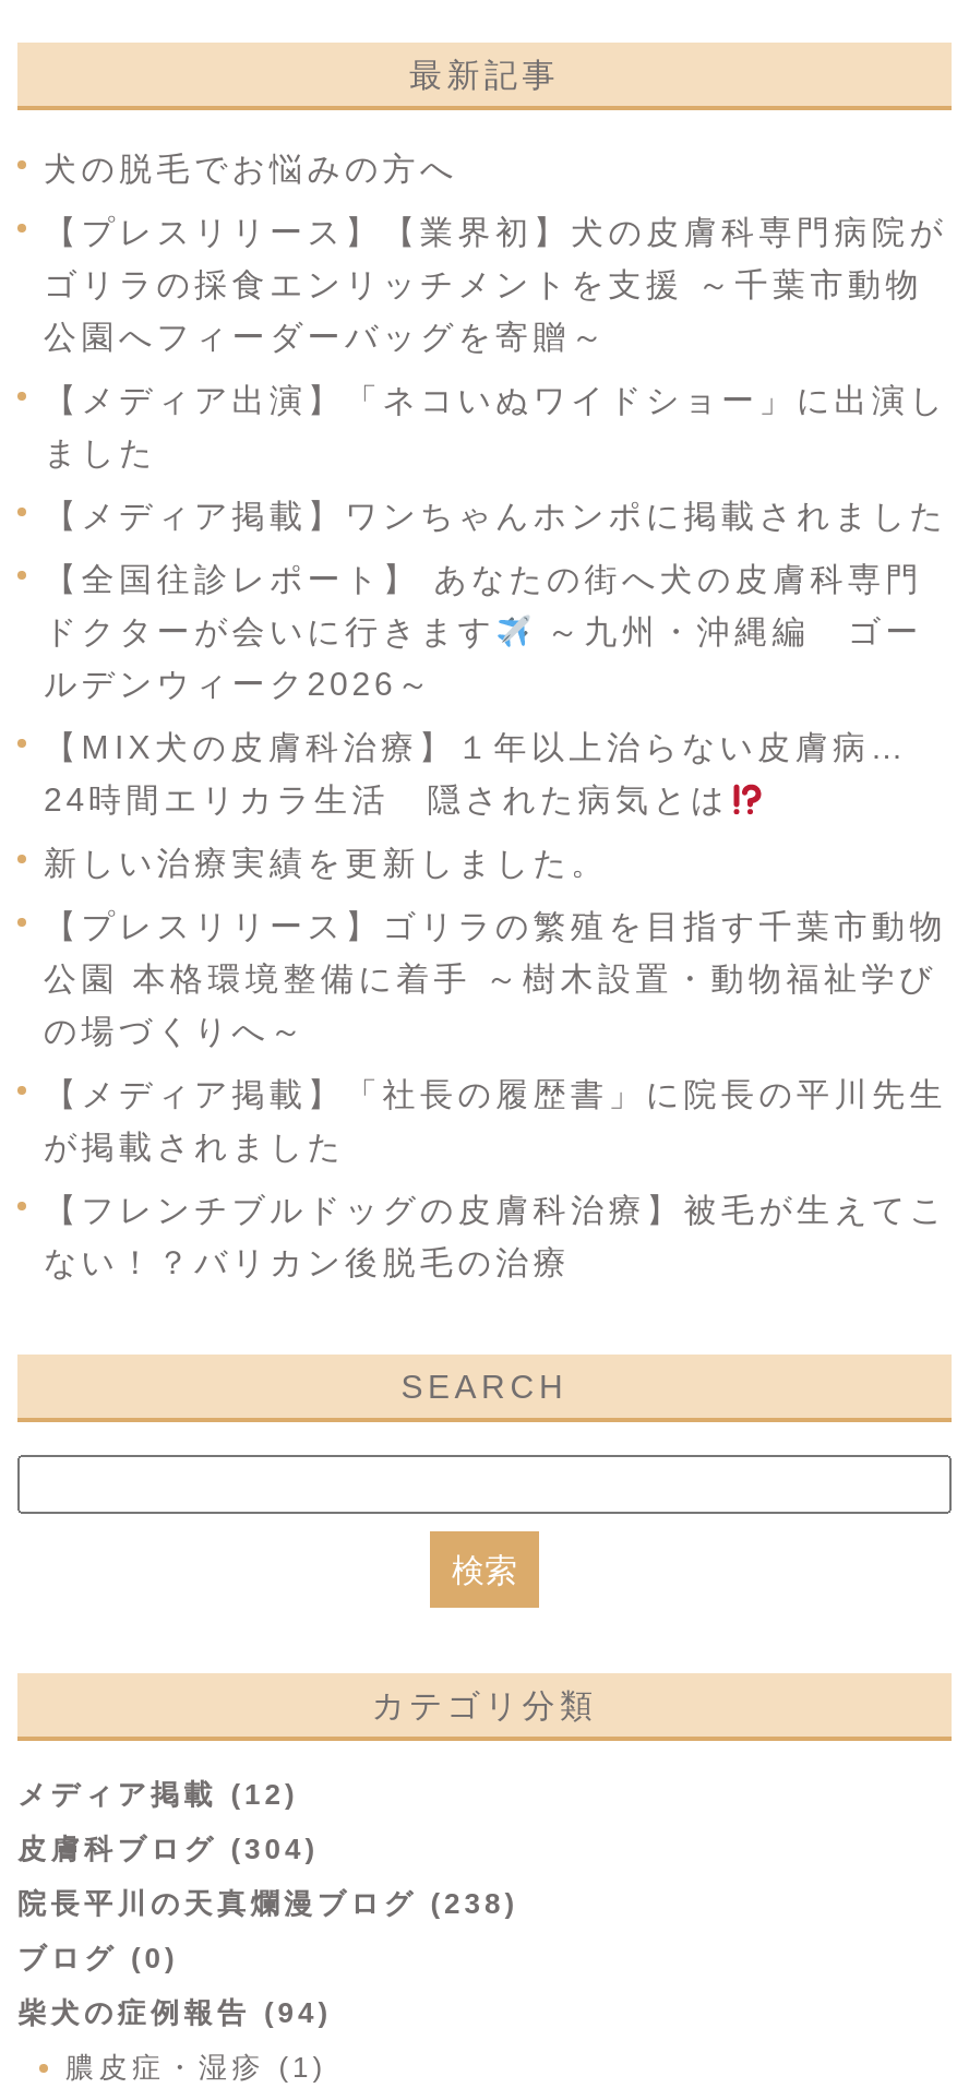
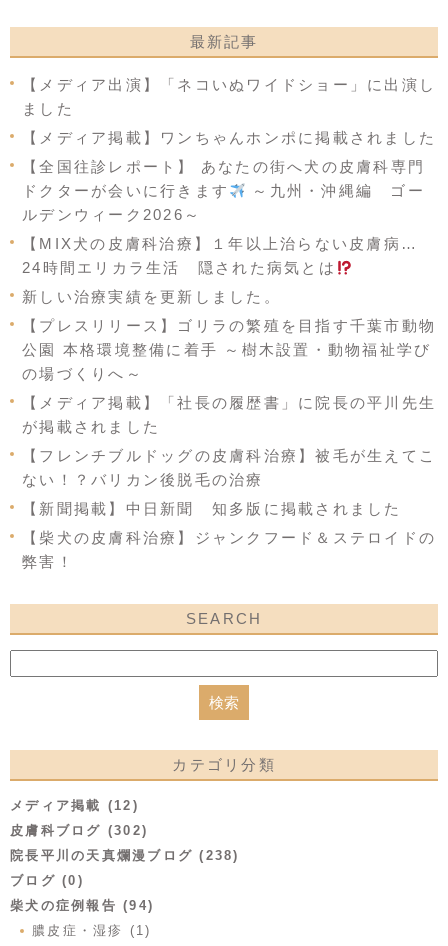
- 犬の脱毛でお悩みの方へ
- 【プレスリリース】【業界初】犬の皮膚科専門病院が
- ゴリラの採食エンリッチメントを支援 ～千葉市動物
- 公園へフィーダーバッグを寄贈～

moved up: 【メディア出演】「ネコいぬワイドショー」に出演し | ました | 【メディア掲載】ワンちゃんホンポに掲載されました | ... | 【フレンチブルドッグの皮膚科治療】被毛が生えてこ | ない！？バリカン後脱毛の治療

+ 【新聞掲載】中日新聞 知多版に掲載されました
+ 【柴犬の皮膚科治療】ジャンクフード＆ステロイドの
+ 弊害！

- 皮膚科ブログ (304)
+ 皮膚科ブログ (302)
